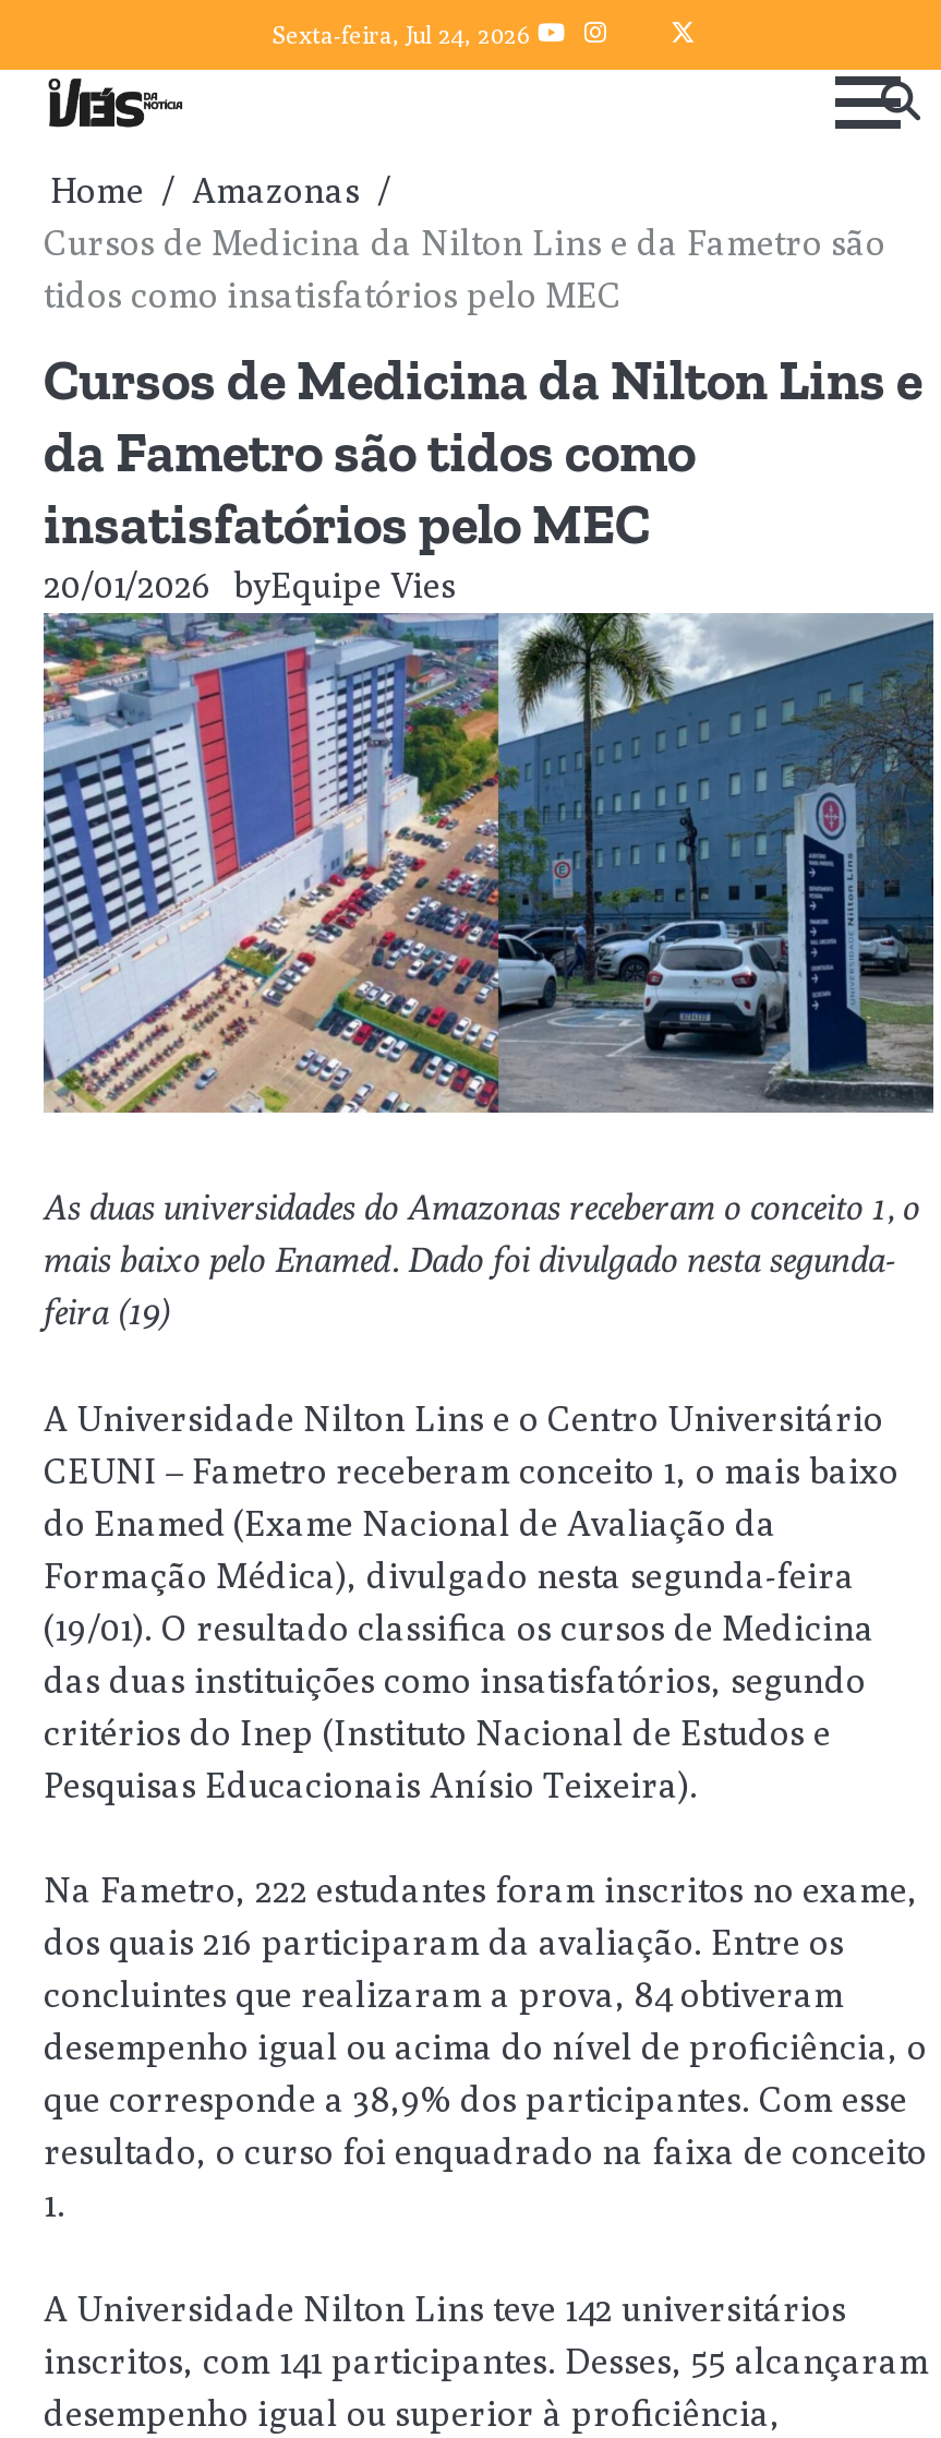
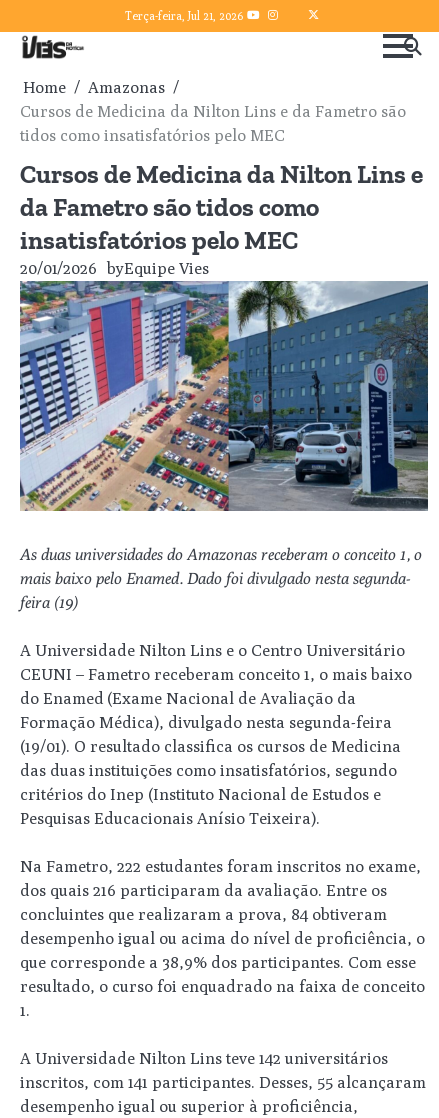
- Sexta-feira, Jul 24, 2026
+ Terça-feira, Jul 21, 2026
